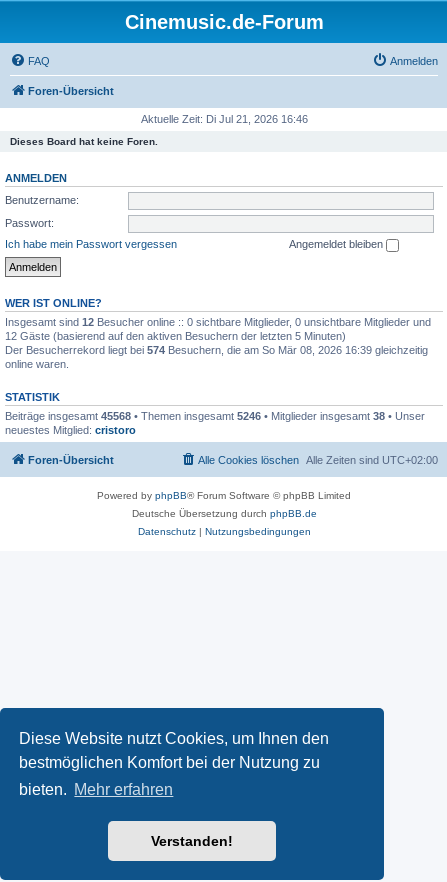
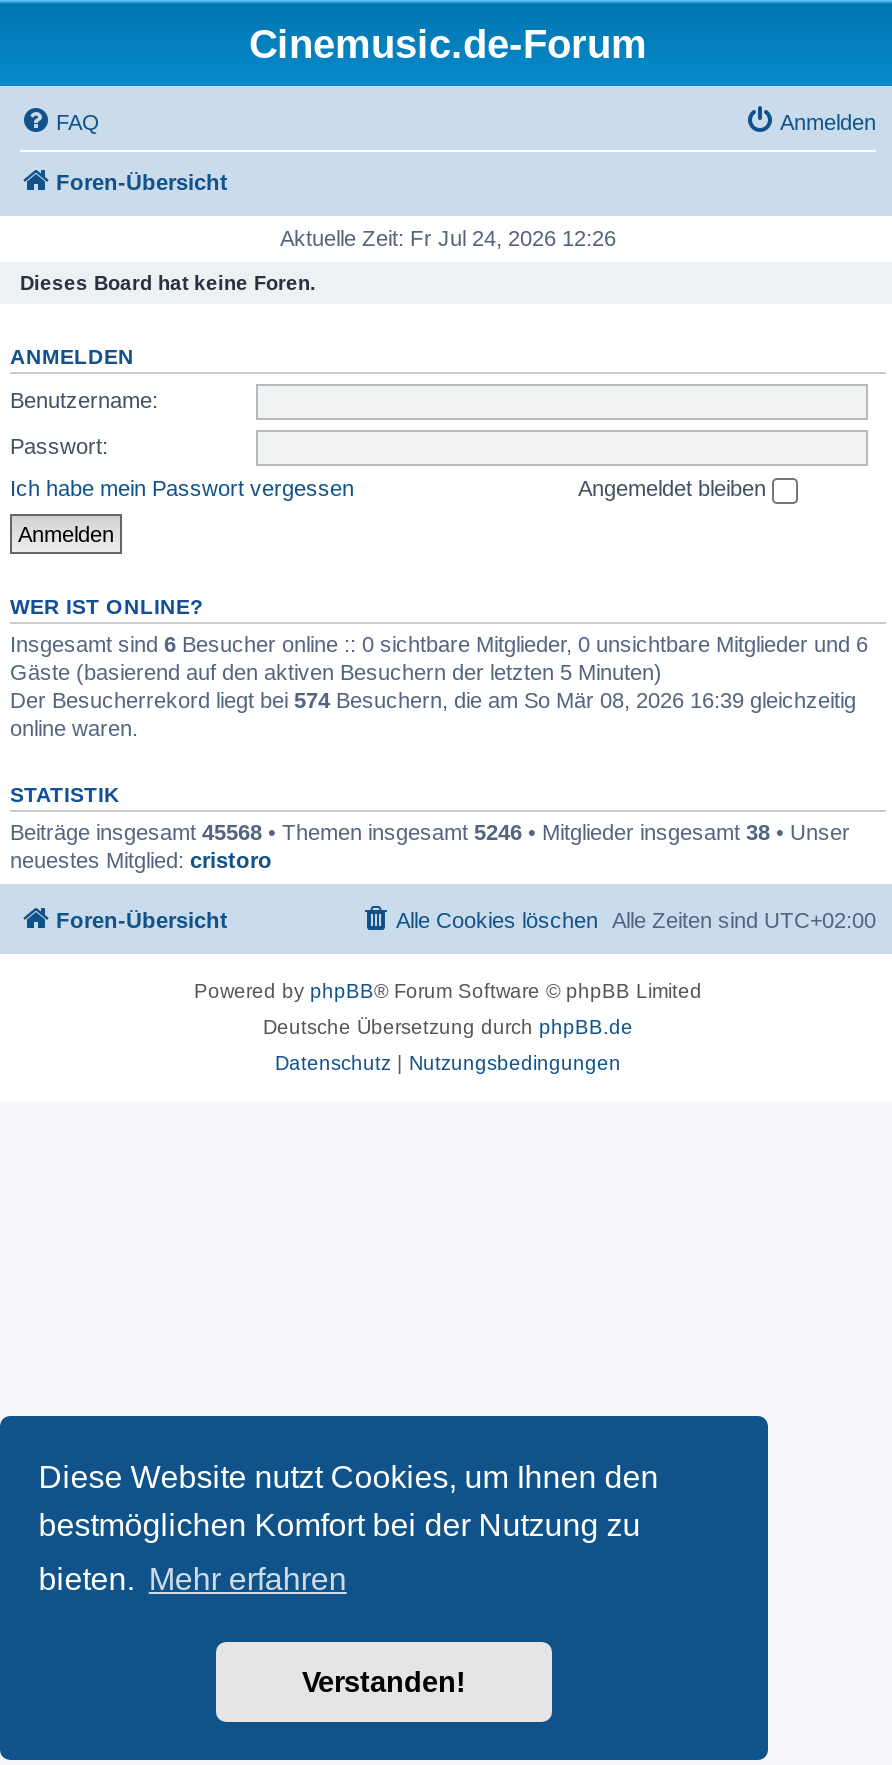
- Aktuelle Zeit: Di Jul 21, 2026 16:46
+ Aktuelle Zeit: Fr Jul 24, 2026 12:26

- Insgesamt sind 12 Besucher online :: 0 sichtbare Mitglieder, 0 unsichtbare Mitglieder und
- 12 Gäste (basierend auf den aktiven Besuchern der letzten 5 Minuten)
+ Insgesamt sind 6 Besucher online :: 0 sichtbare Mitglieder, 0 unsichtbare Mitglieder und 6
+ Gäste (basierend auf den aktiven Besuchern der letzten 5 Minuten)
